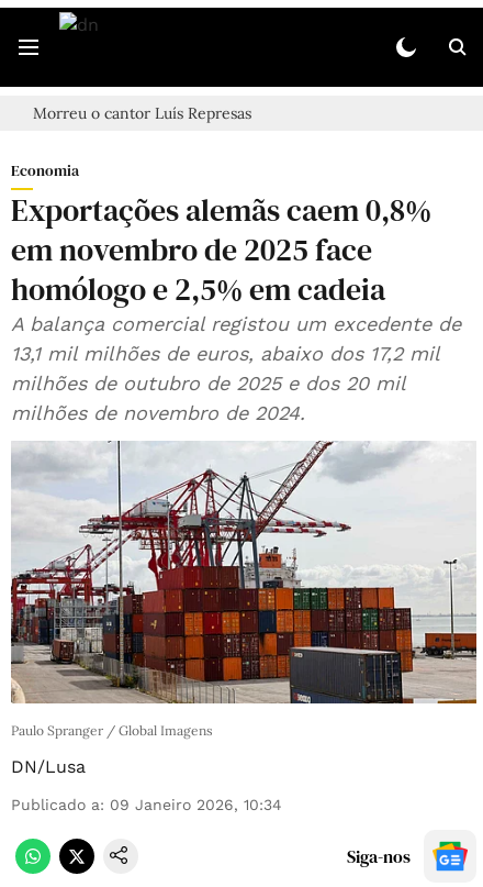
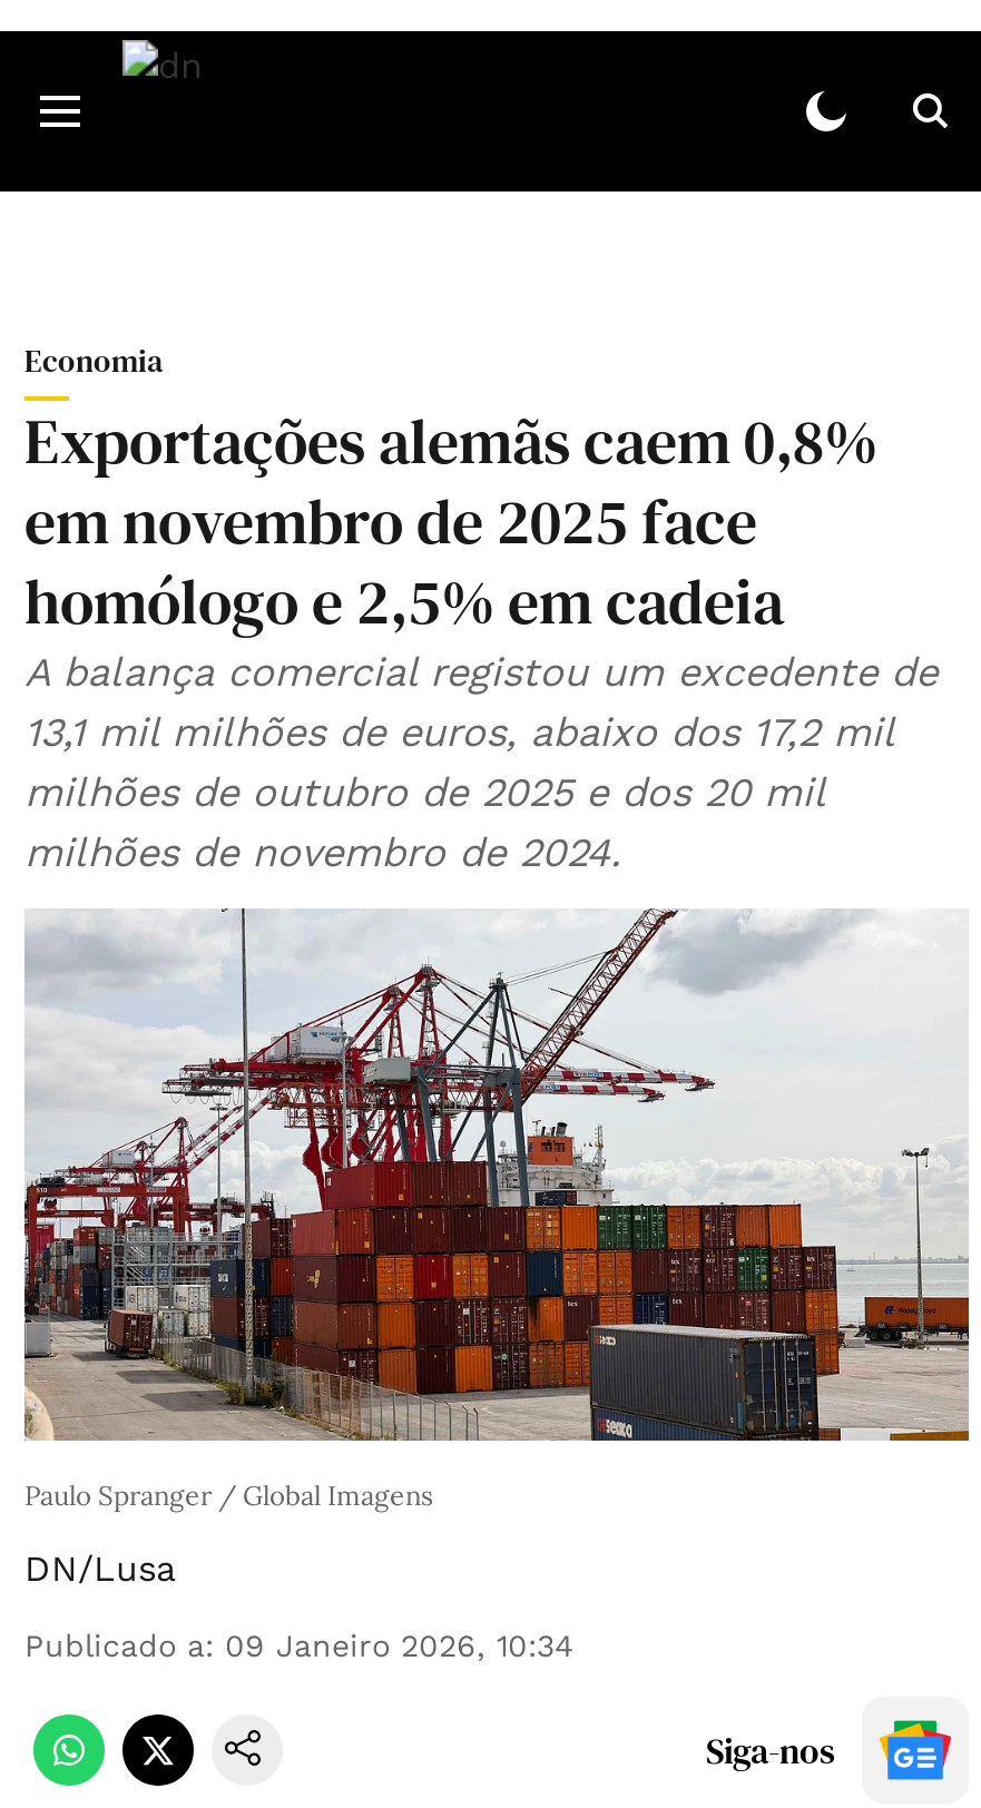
- Morreu o cantor Luís Represas
